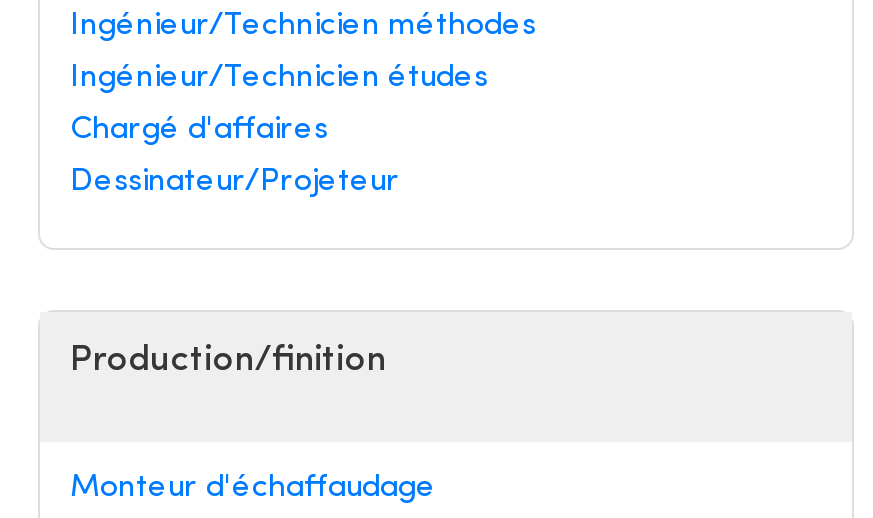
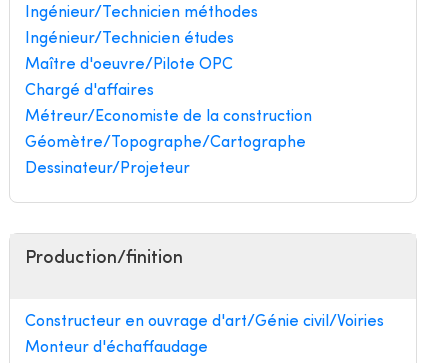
+ Maître d'oeuvre/Pilote OPC

+ Métreur/Economiste de la construction
+ Géomètre/Topographe/Cartographe

+ Constructeur en ouvrage d'art/Génie civil/Voiries
